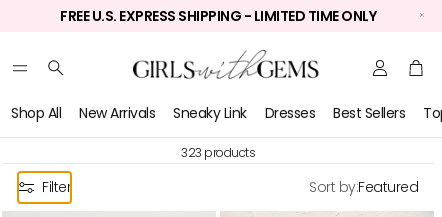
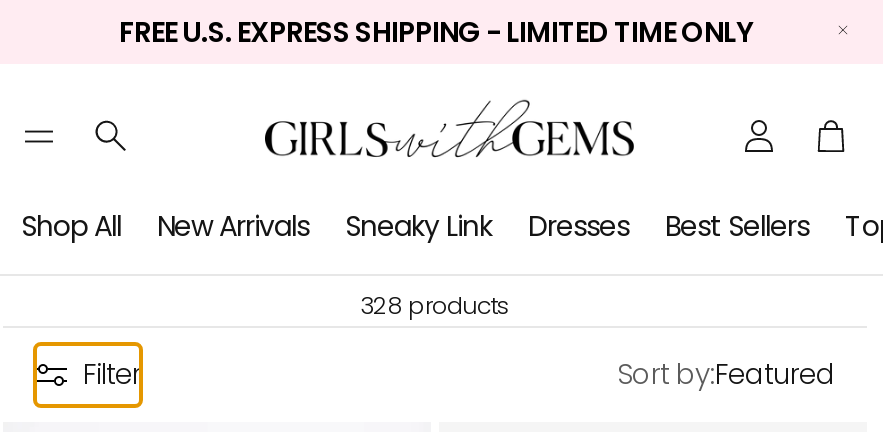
- 323 products
+ 328 products
